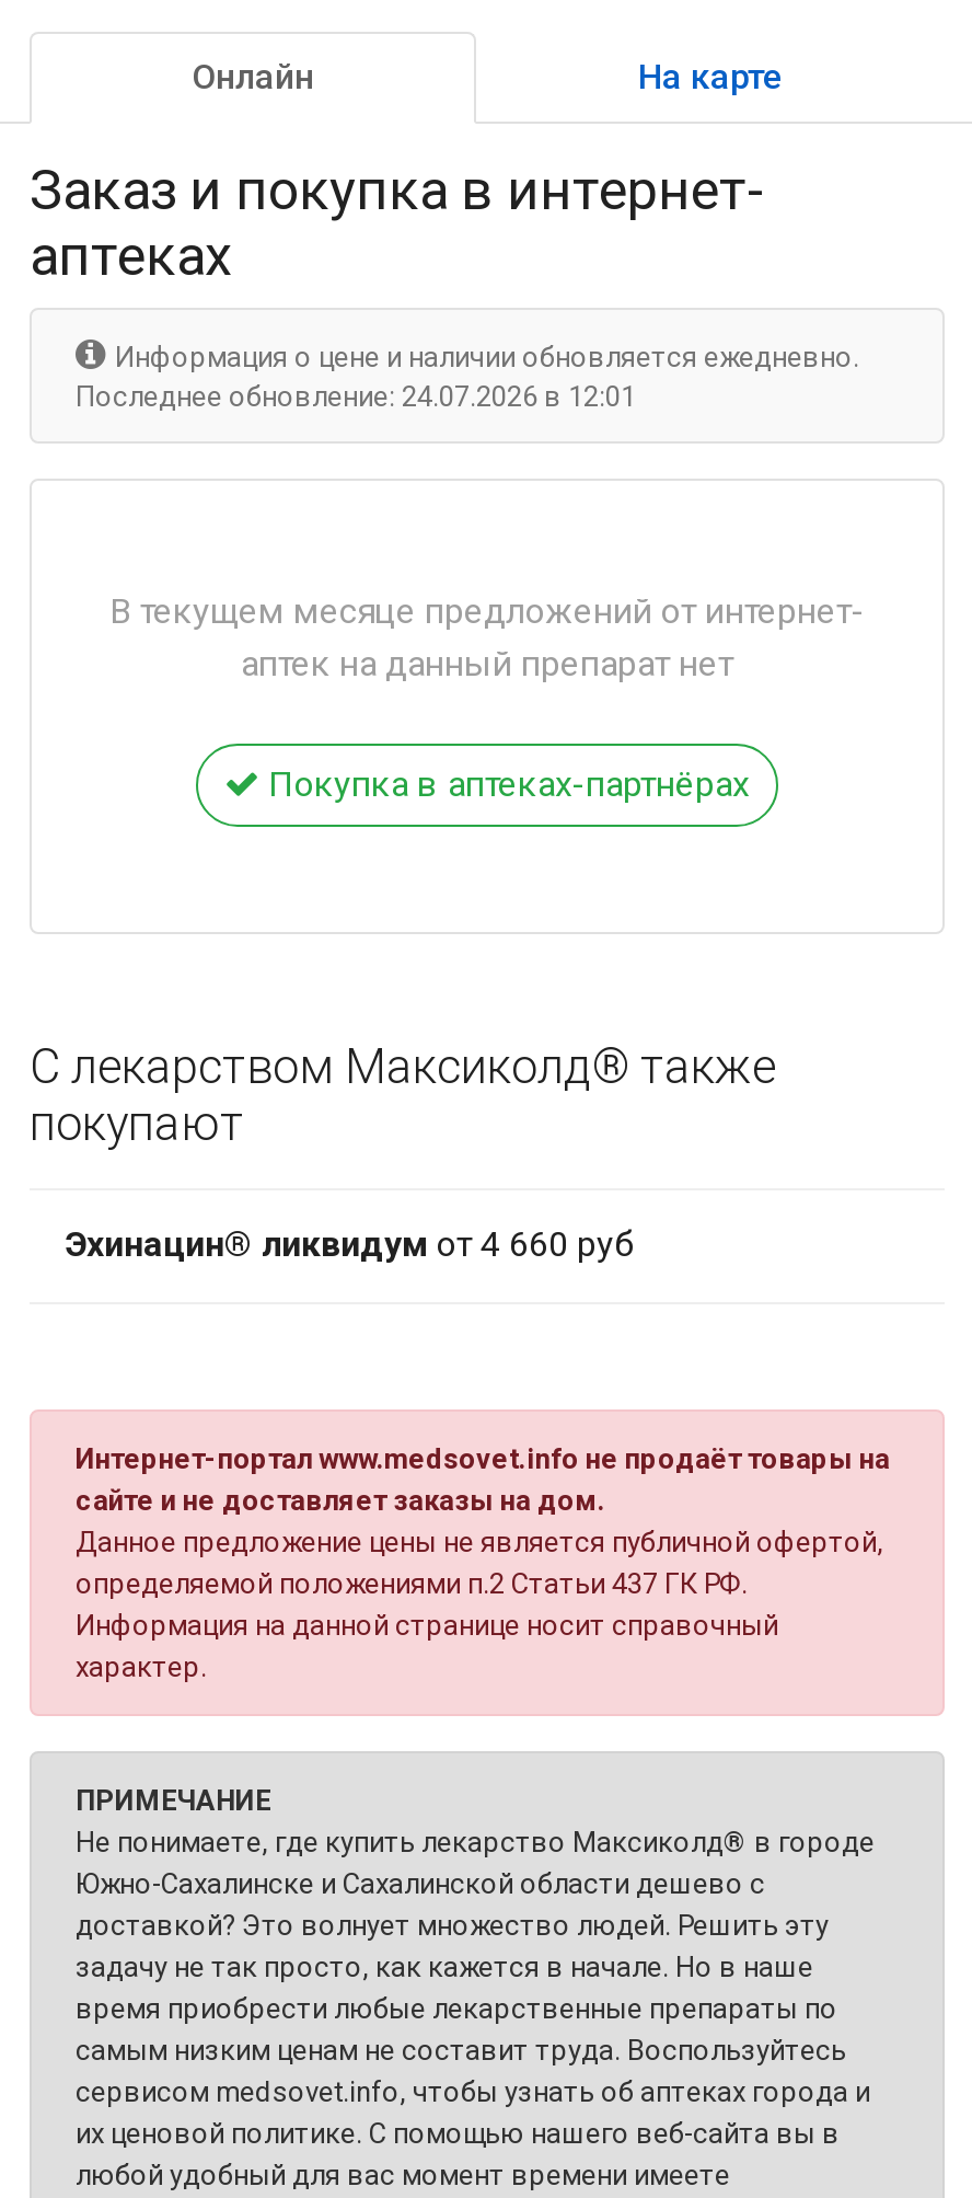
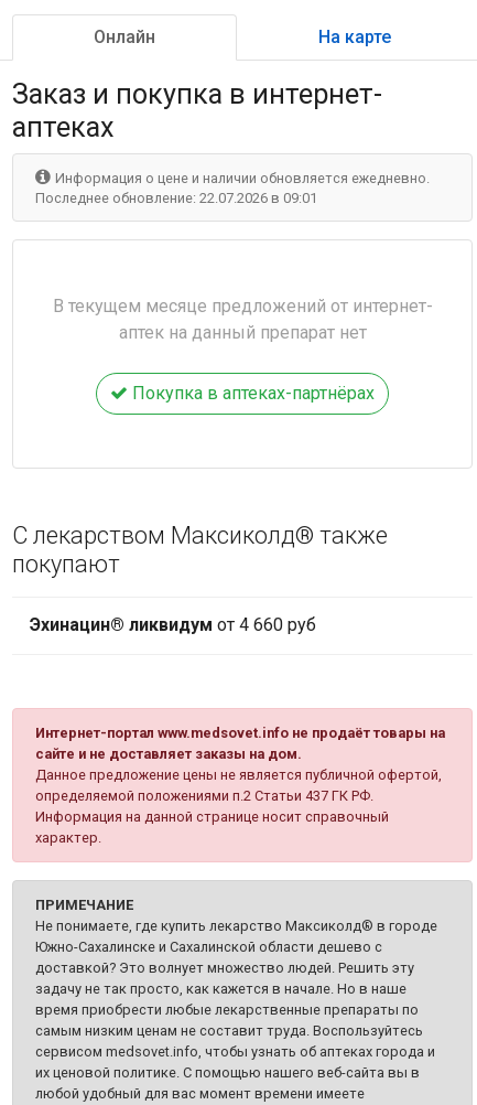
- Последнее обновление: 24.07.2026 в 12:01
+ Последнее обновление: 22.07.2026 в 09:01
